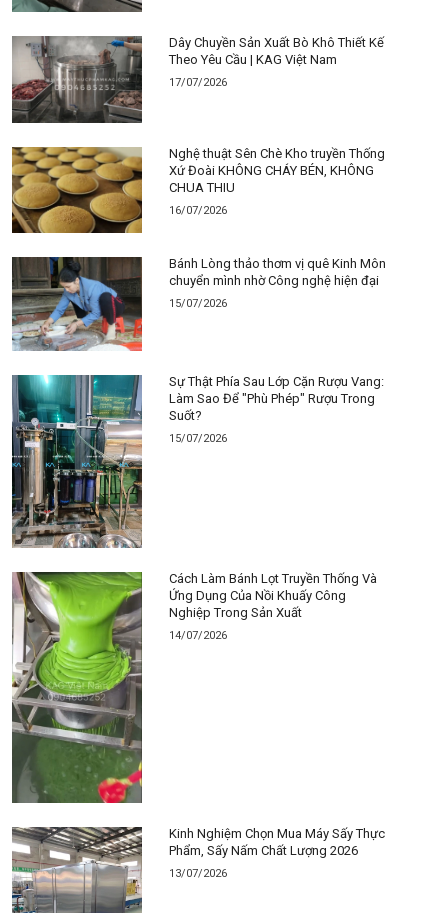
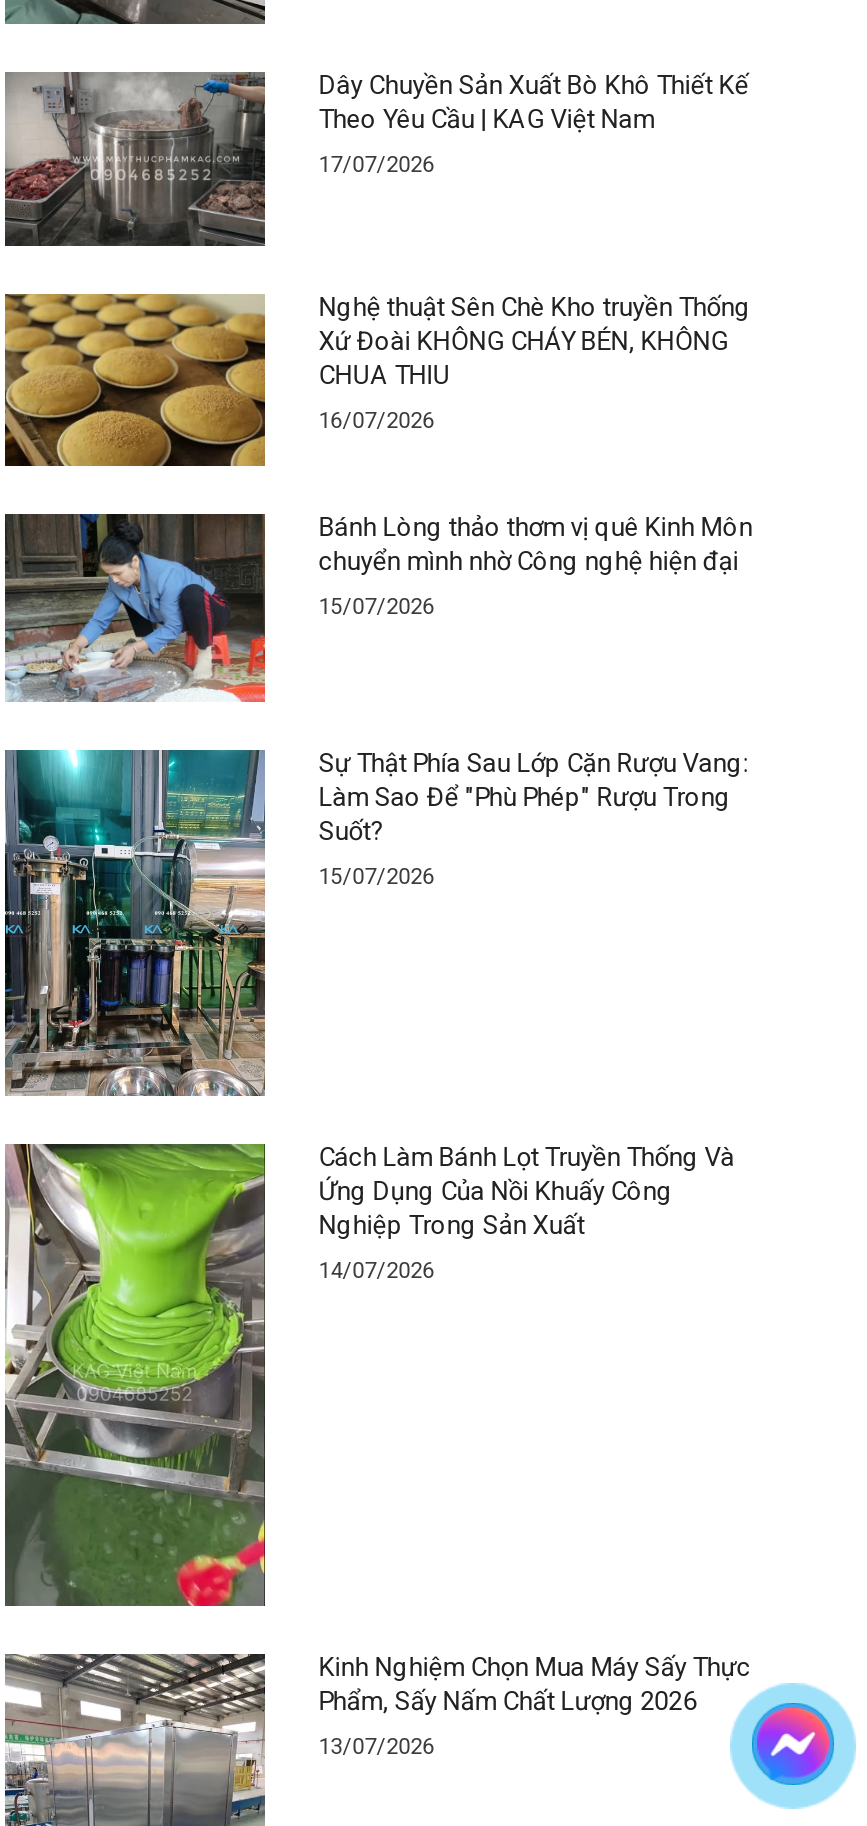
+ [image]
